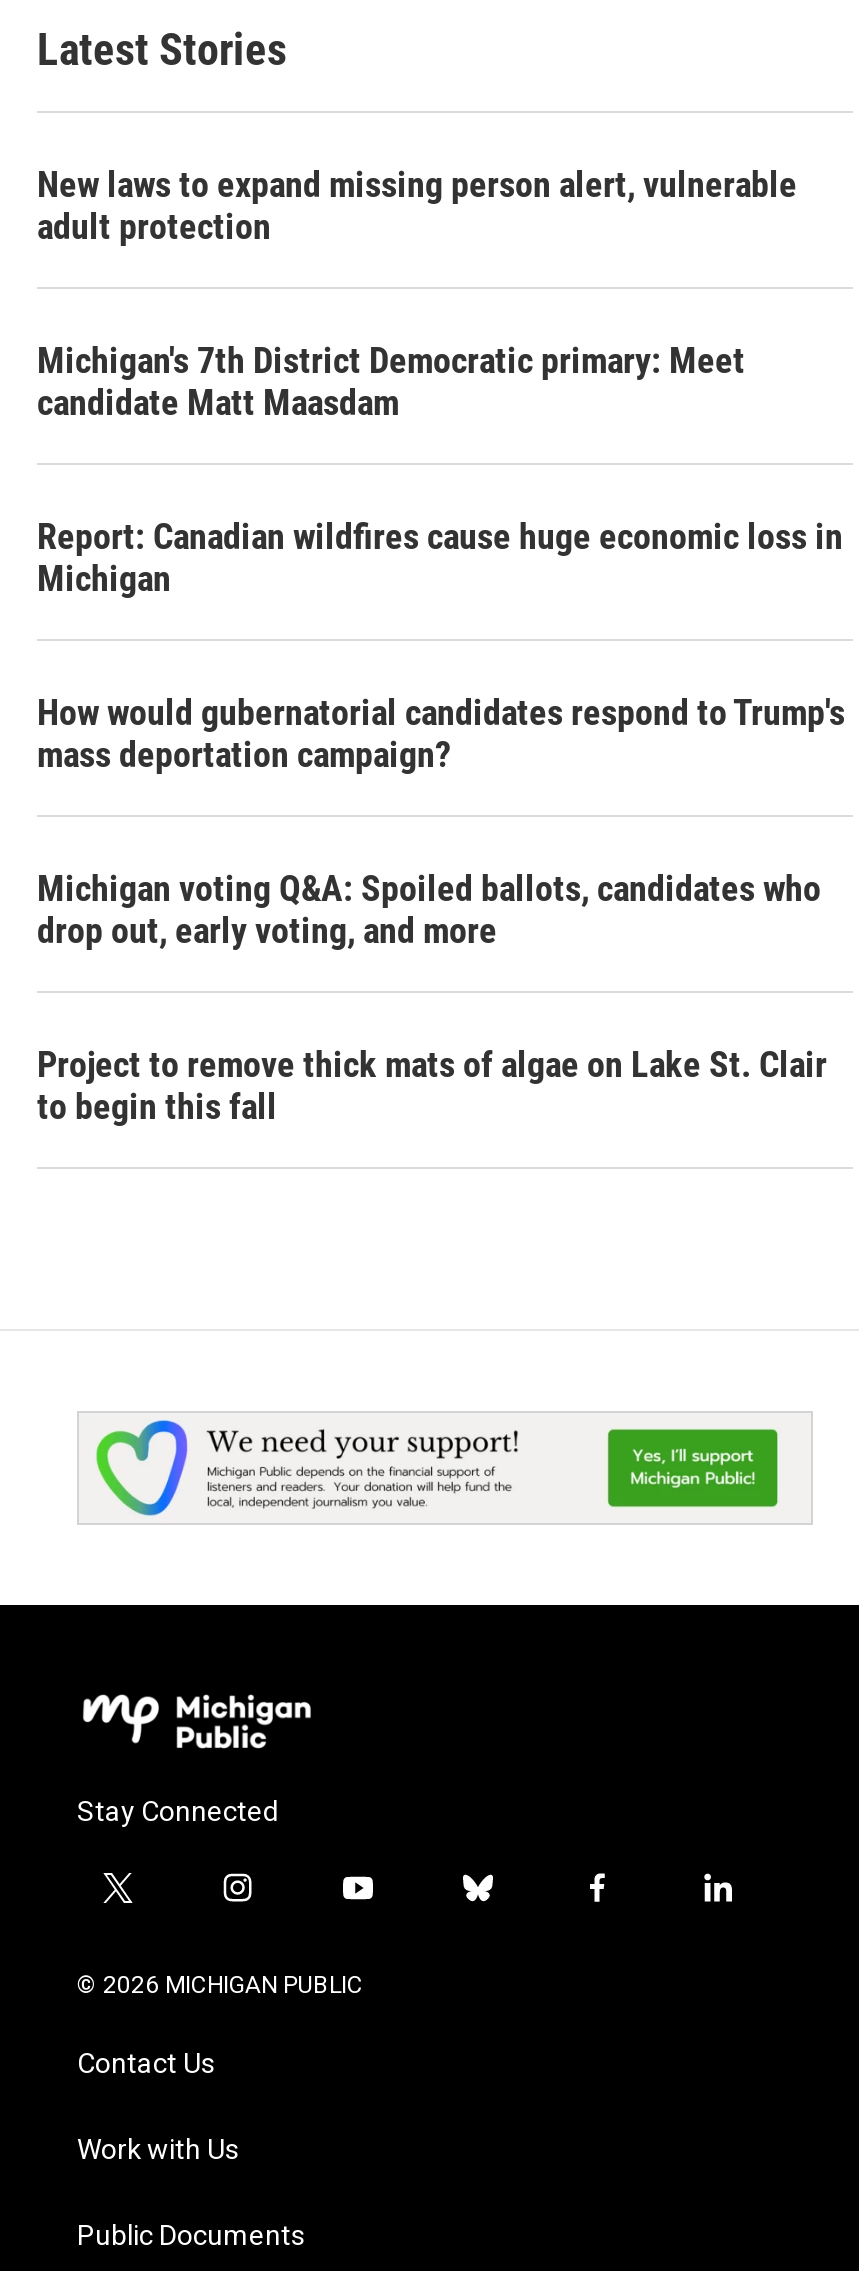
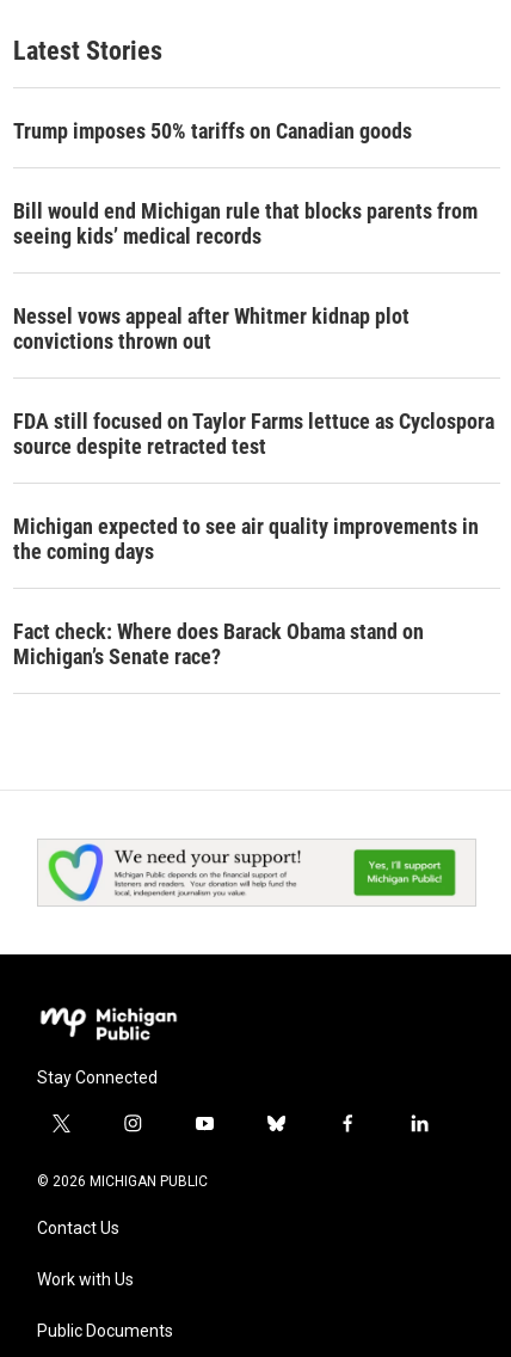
- New laws to expand missing person alert, vulnerable
- adult protection
+ Trump imposes 50% tariffs on Canadian goods

- Michigan's 7th District Democratic primary: Meet
- candidate Matt Maasdam
+ Bill would end Michigan rule that blocks parents from
+ seeing kids’ medical records

- Report: Canadian wildfires cause huge economic loss in
- Michigan
+ Nessel vows appeal after Whitmer kidnap plot
+ convictions thrown out

- How would gubernatorial candidates respond to Trump's
- mass deportation campaign?
+ FDA still focused on Taylor Farms lettuce as Cyclospora
+ source despite retracted test

- Michigan voting Q&A: Spoiled ballots, candidates who
- drop out, early voting, and more
+ Michigan expected to see air quality improvements in
+ the coming days

- Project to remove thick mats of algae on Lake St. Clair
- to begin this fall
+ Fact check: Where does Barack Obama stand on
+ Michigan’s Senate race?
